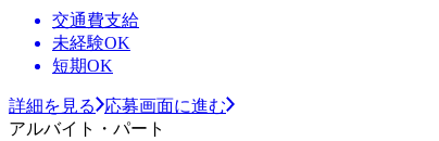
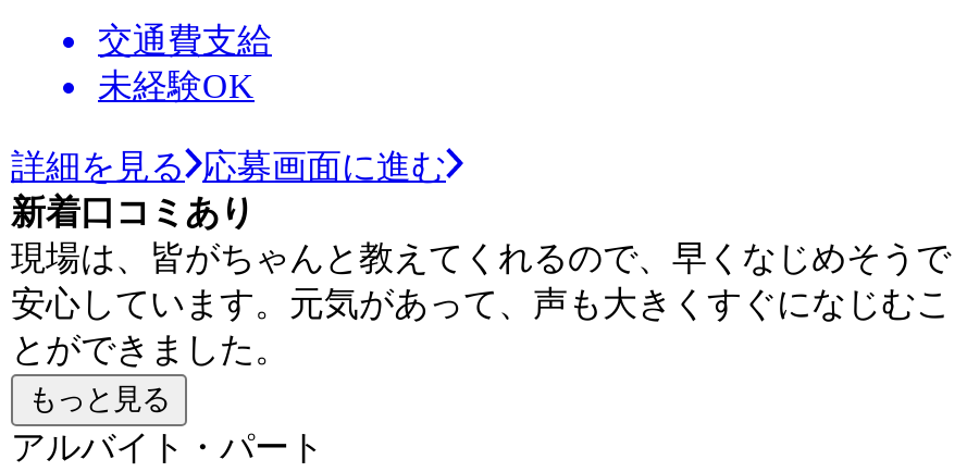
- 短期OK

moved up: 詳細を見る 応募画面に進む

+ 新着口コミあり
+ 現場は、皆がちゃんと教えてくれるので、早くなじめそうで
+ 安心しています。元気があって、声も大きくすぐになじむこ
+ とができました。
+ もっと見る
